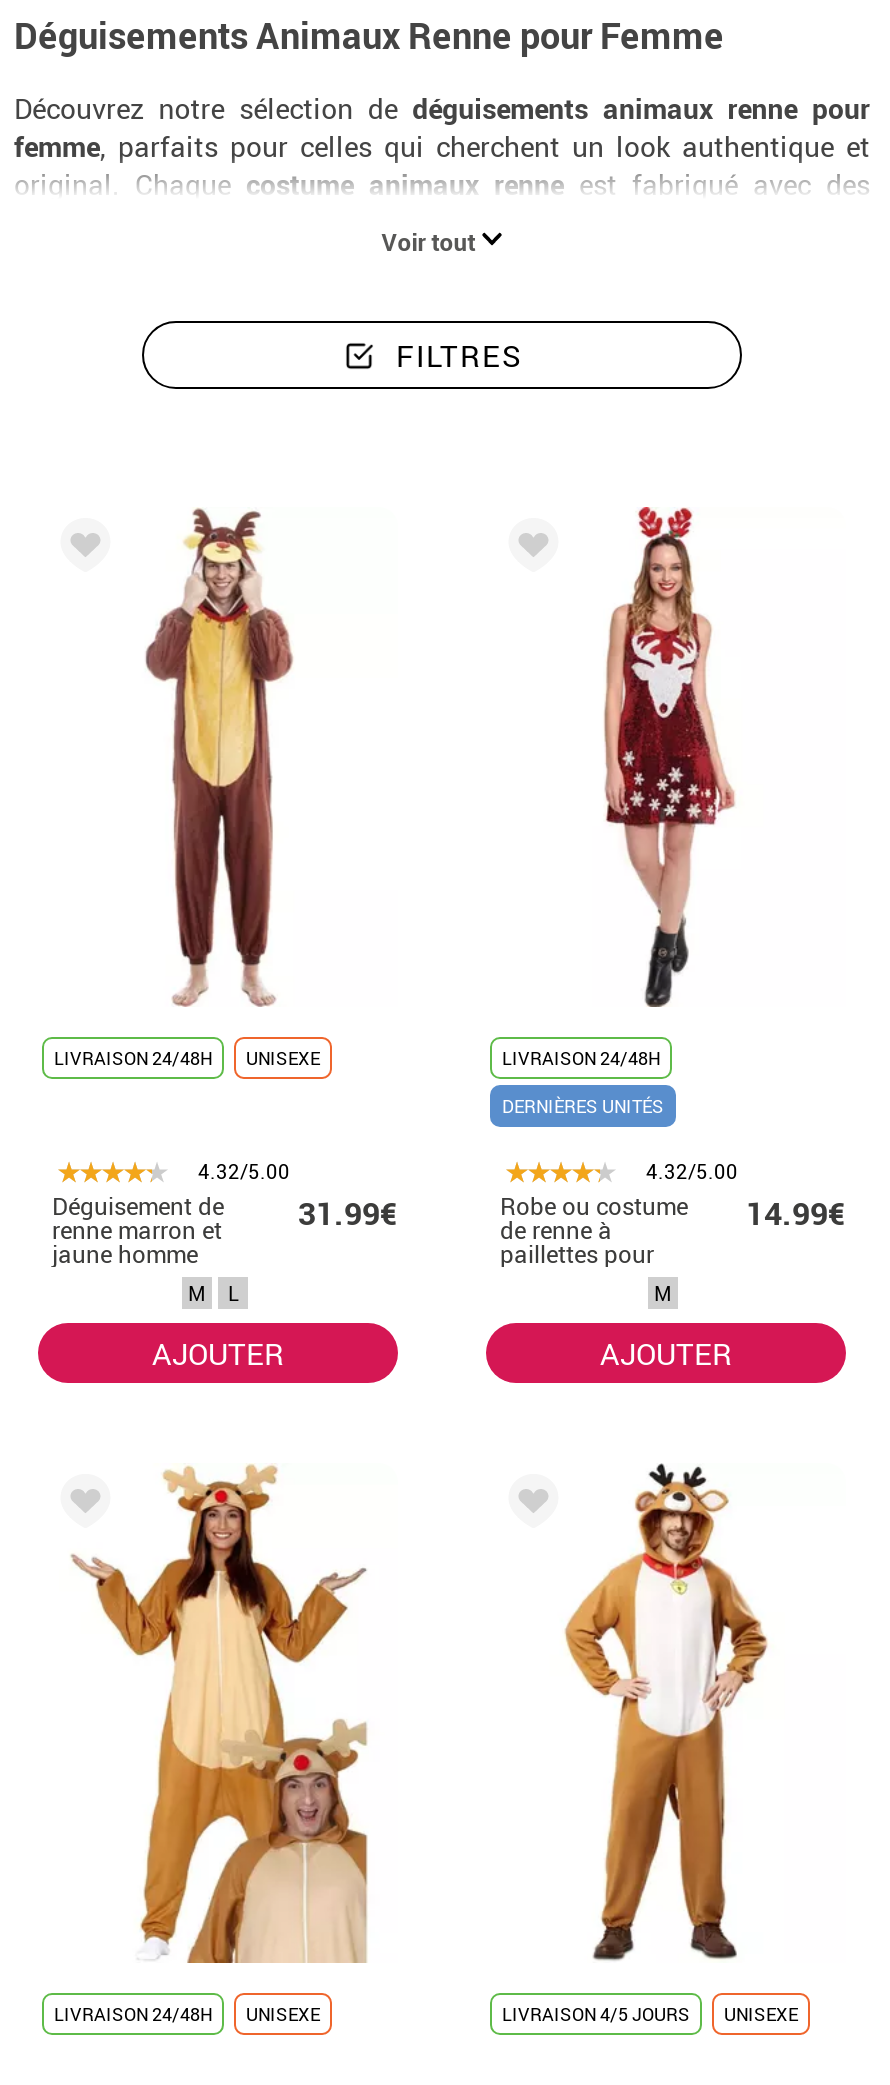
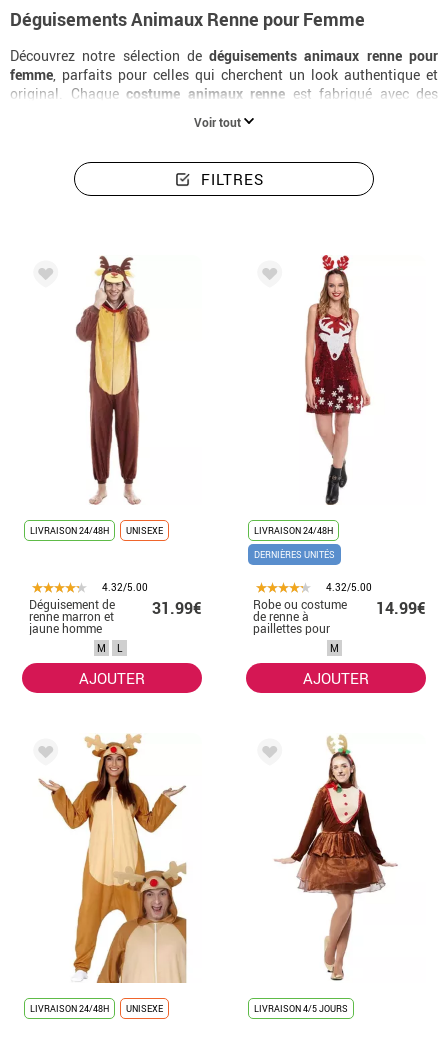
- [image]
+ [image]

- UNISEXE
